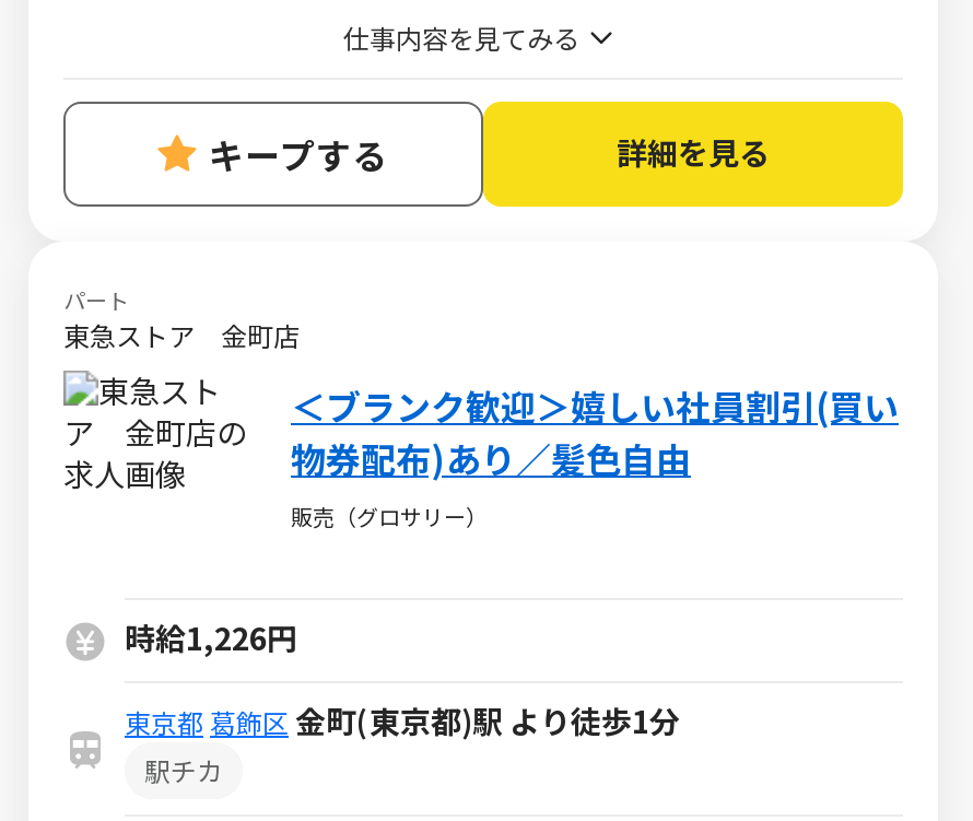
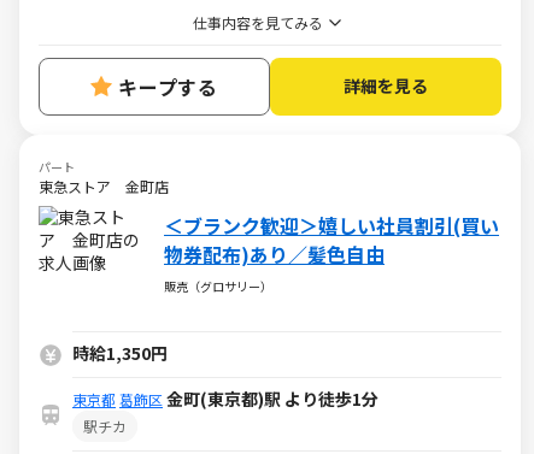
- 時給1,226円
+ 時給1,350円
